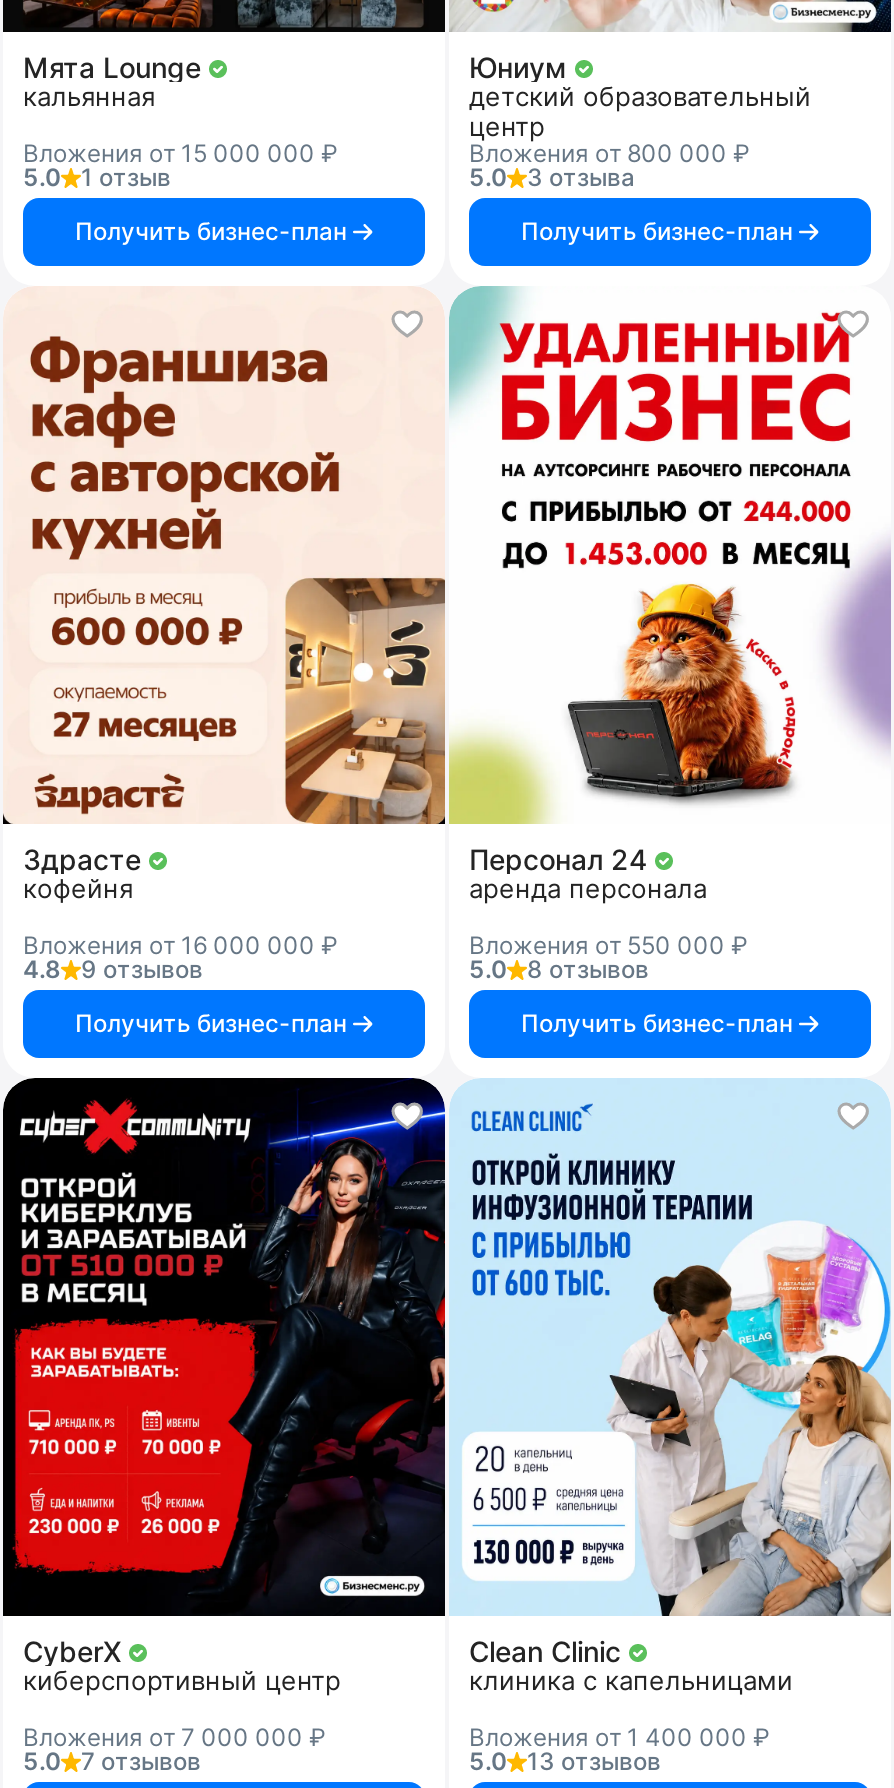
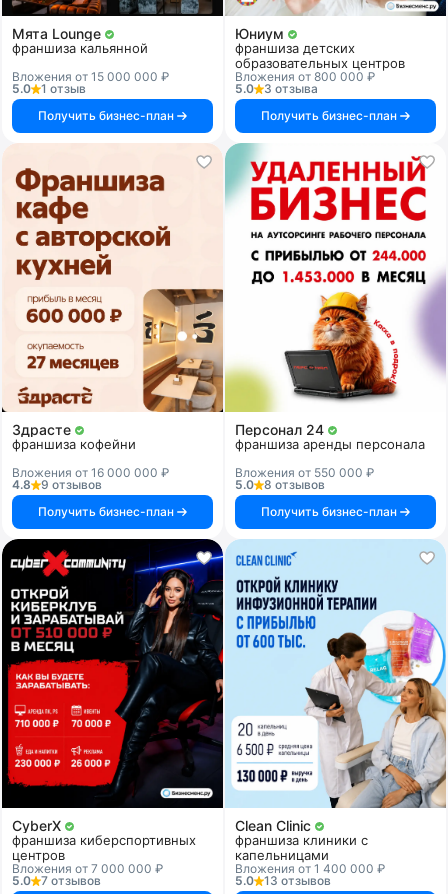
- кальянная
+ франшиза кальянной

- детский образовательный
- центр
+ франшиза детских
+ образовательных центров

- кофейня
+ франшиза кофейни

- аренда персонала
+ франшиза аренды персонала

- киберспортивный центр
+ франшиза киберспортивных
+ центров

- клиника с капельницами
+ франшиза клиники с
+ капельницами
